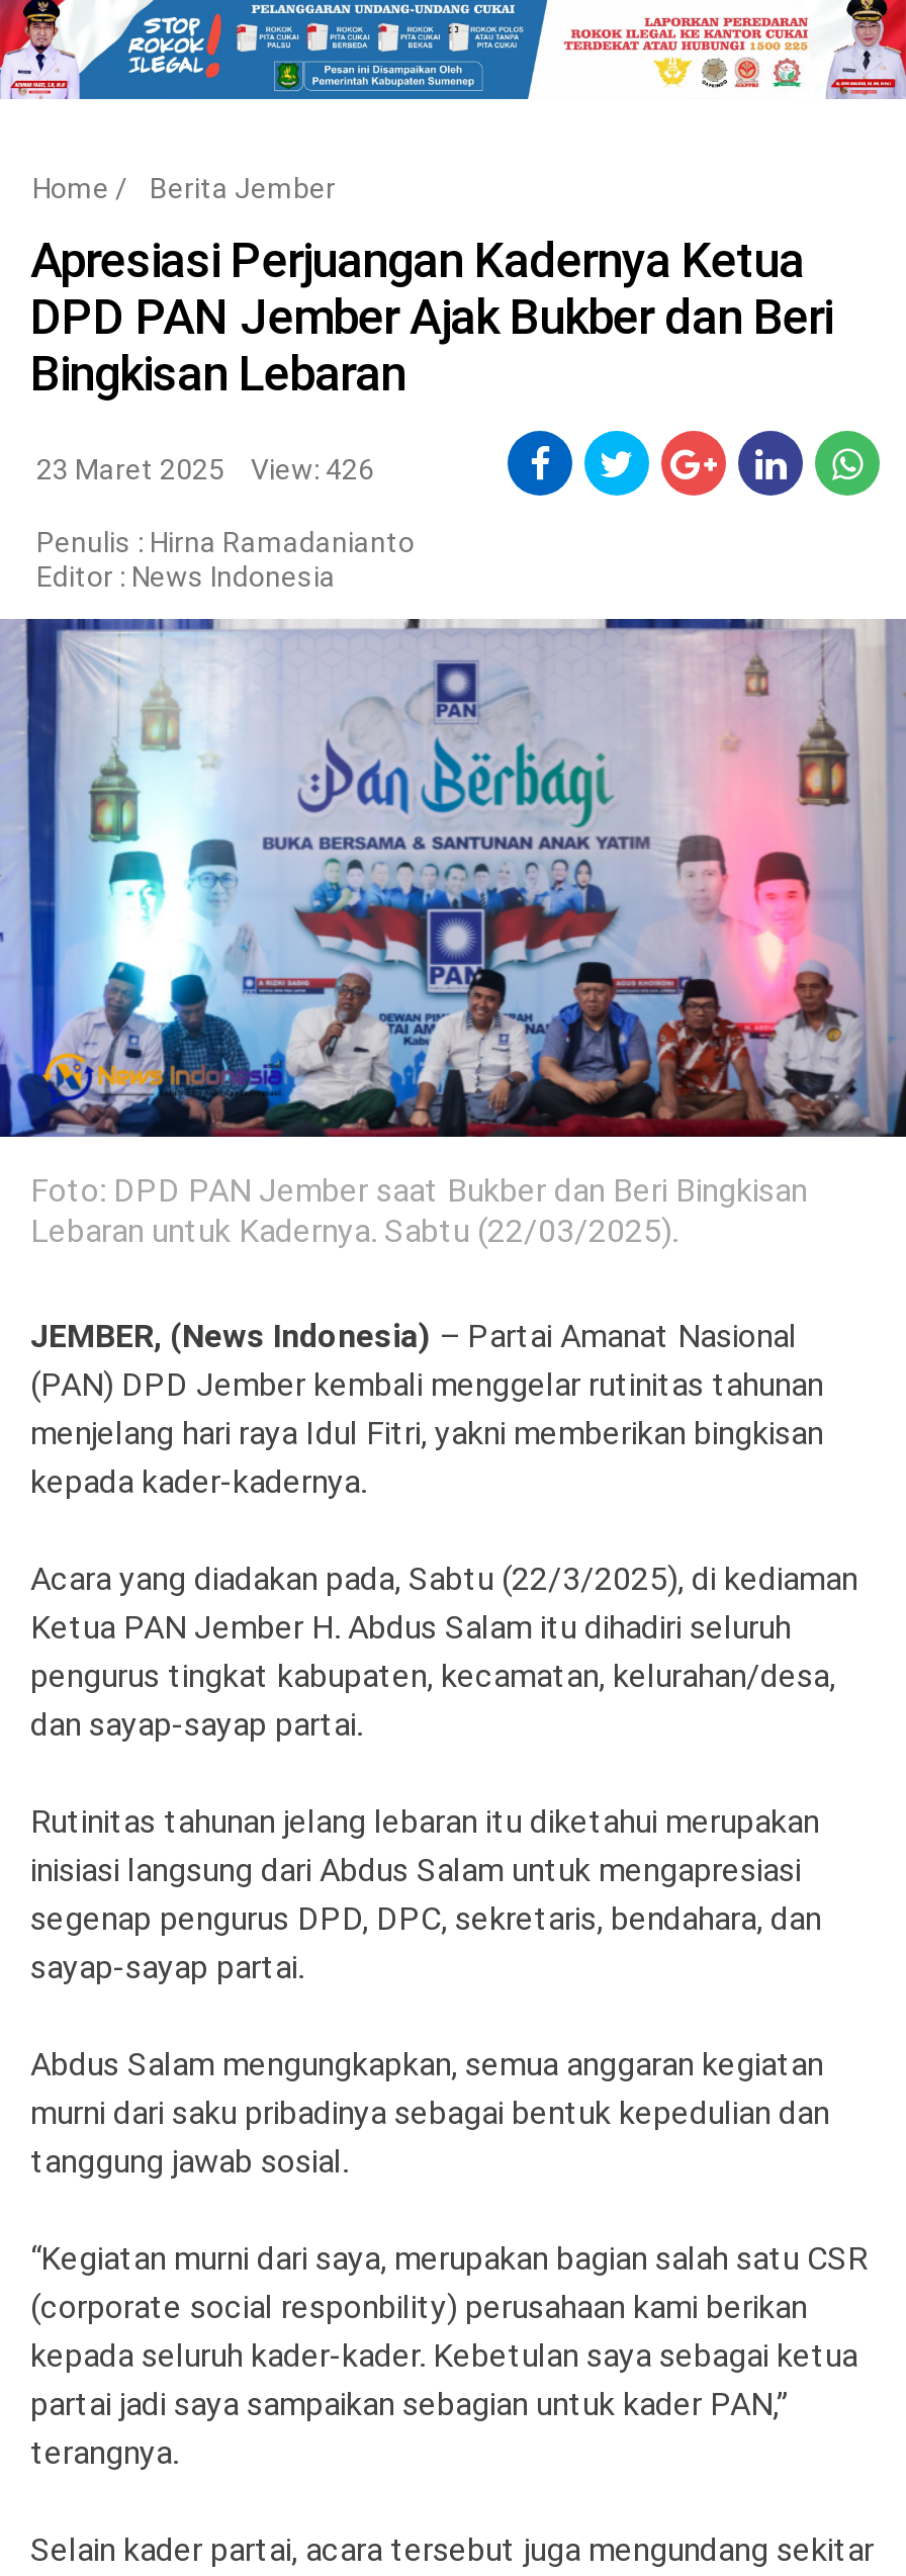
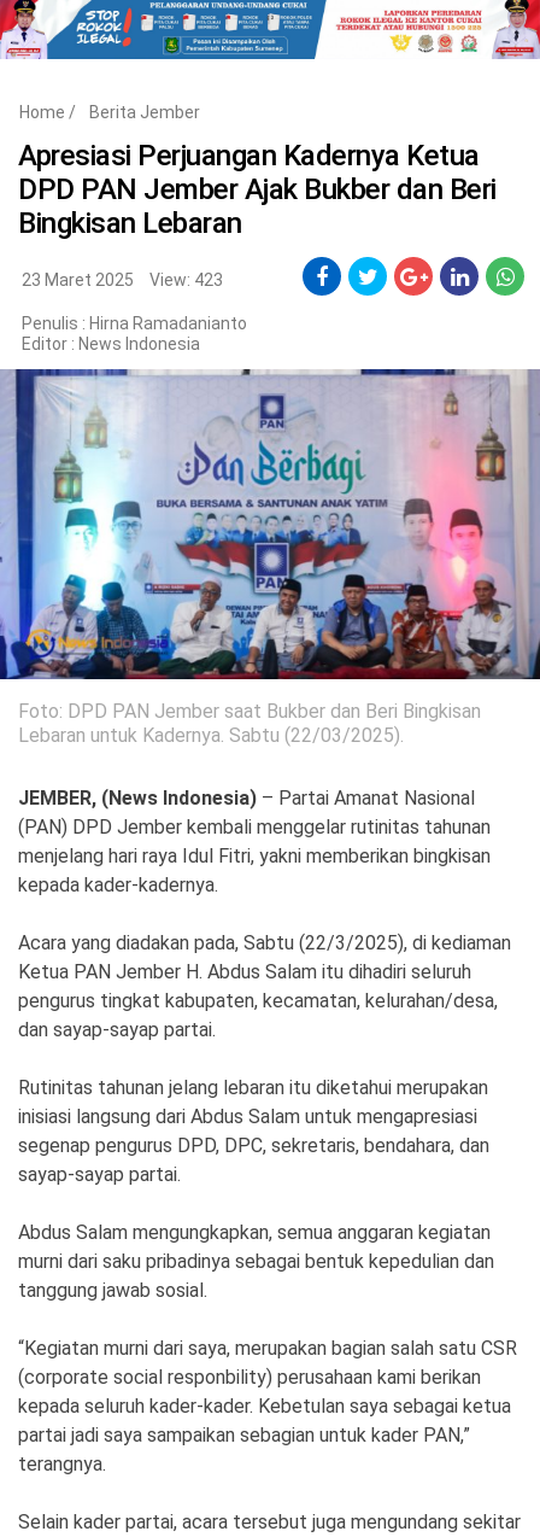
- 23 Maret 2025 View: 426
+ 23 Maret 2025 View: 423
